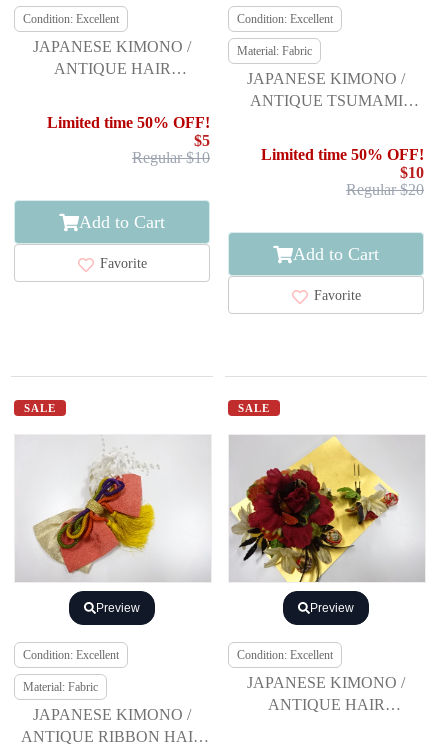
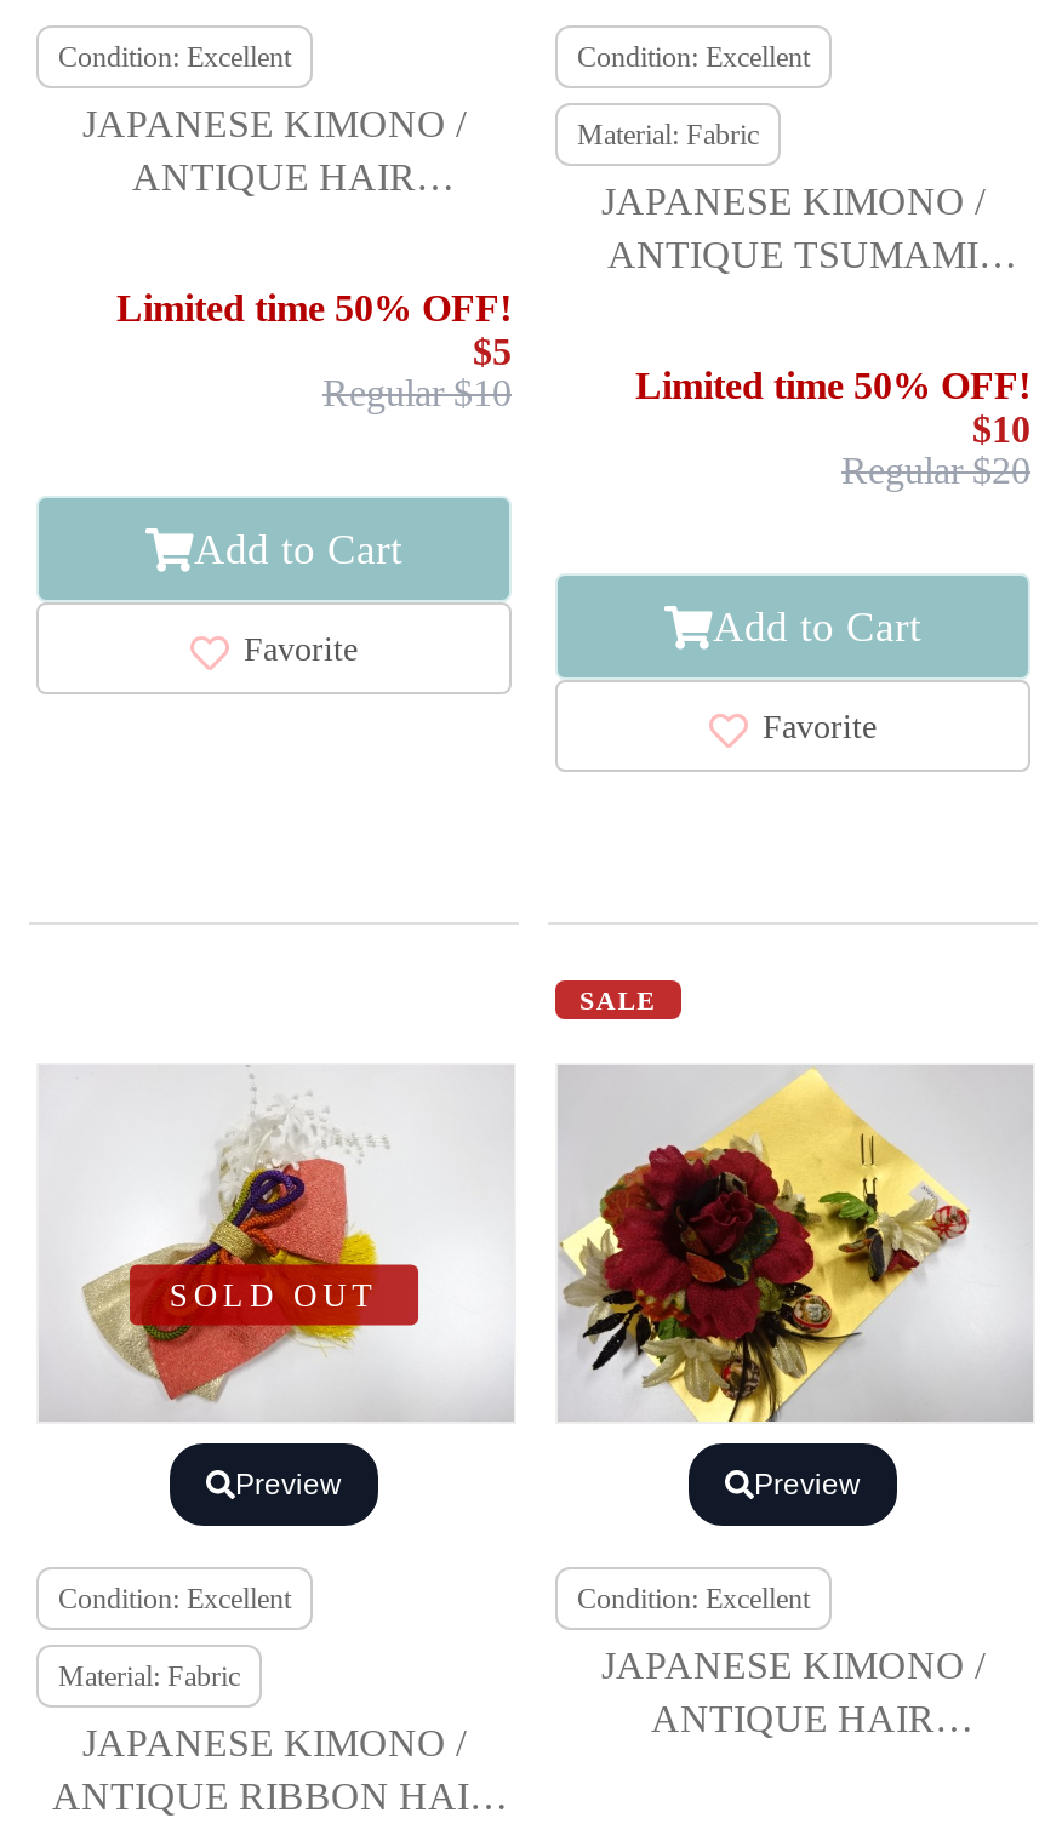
- SALE
+ SOLD OUT
